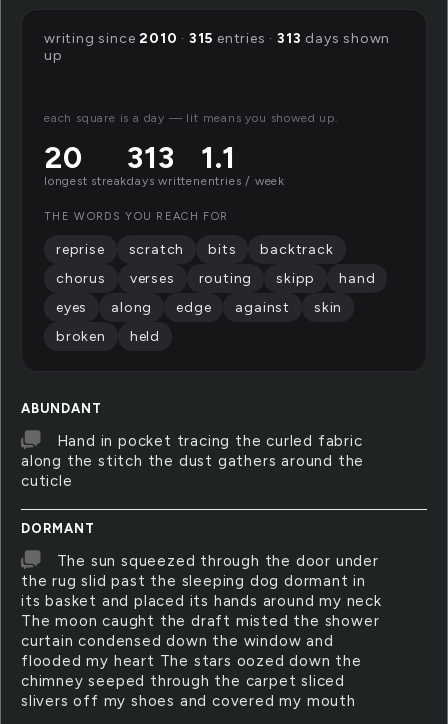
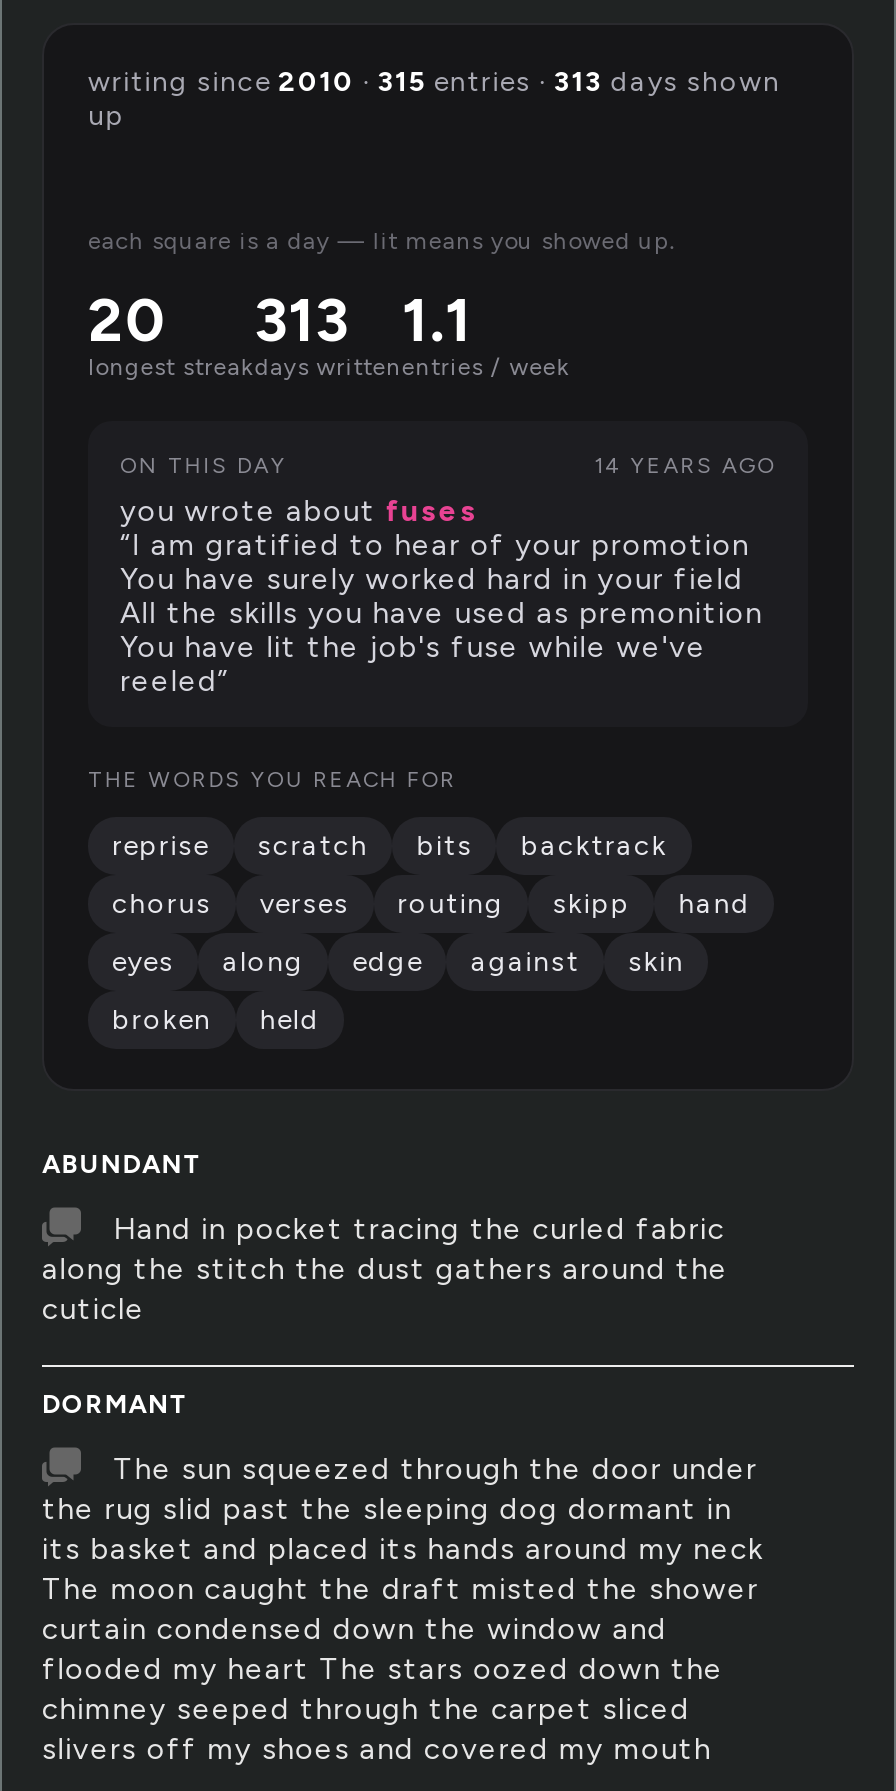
+ ON THIS DAY
+ 14 YEARS AGO
+ you wrote about fuses
+ “I am gratified to hear of your promotion
+ You have surely worked hard in your field
+ All the skills you have used as premonition
+ You have lit the job's fuse while we've
+ reeled”
